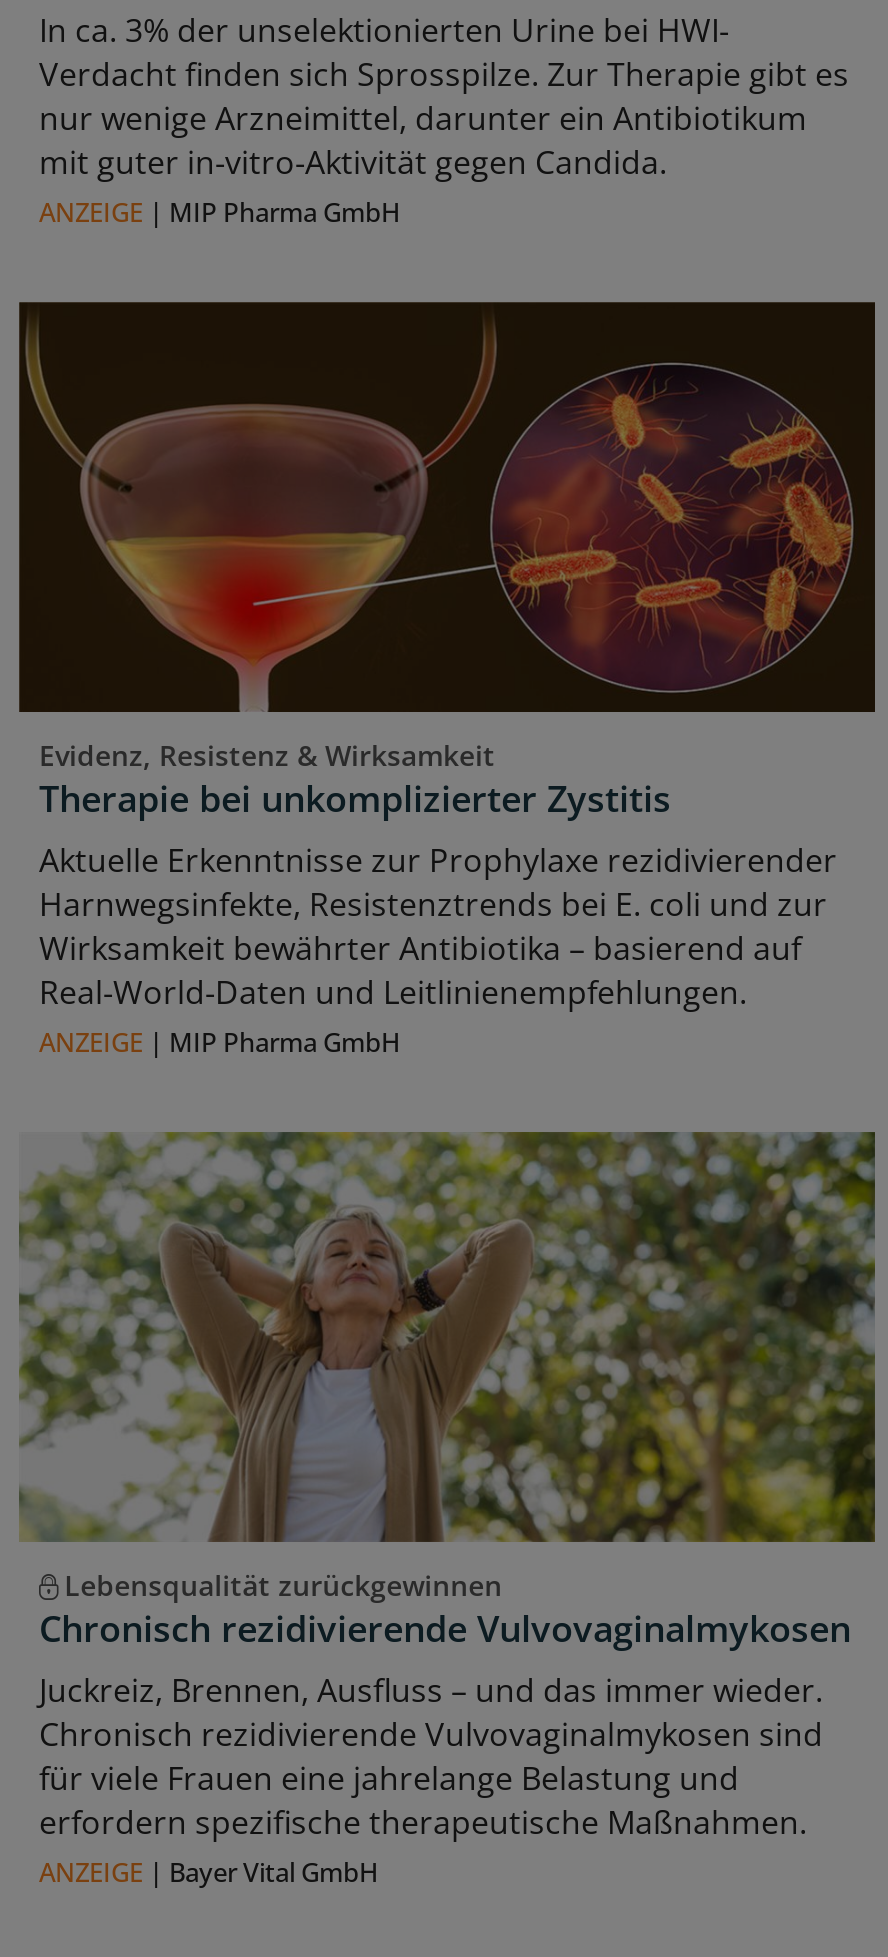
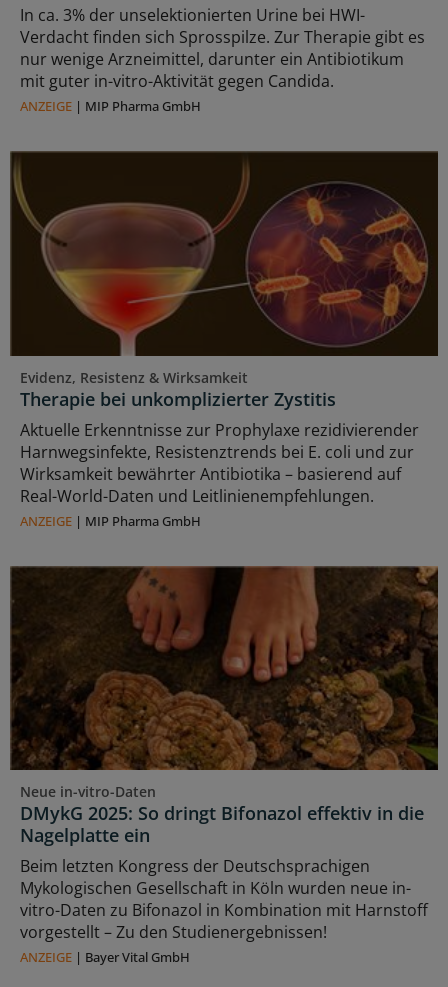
- [image]
- Lebensqualität zurückgewinnen
- Chronisch rezidivierende Vulvovaginalmykosen
- Juckreiz, Brennen, Ausfluss – und das immer wieder.
- Chronisch rezidivierende Vulvovaginalmykosen sind
- für viele Frauen eine jahrelange Belastung und
- erfordern spezifische therapeutische Maßnahmen.
+ [image]
+ Neue in-vitro-Daten
+ DMykG 2025: So dringt Bifonazol effektiv in die
+ Nagelplatte ein
+ Beim letzten Kongress der Deutschsprachigen
+ Mykologischen Gesellschaft in Köln wurden neue in-
+ vitro-Daten zu Bifonazol in Kombination mit Harnstoff
+ vorgestellt – Zu den Studienergebnissen!
